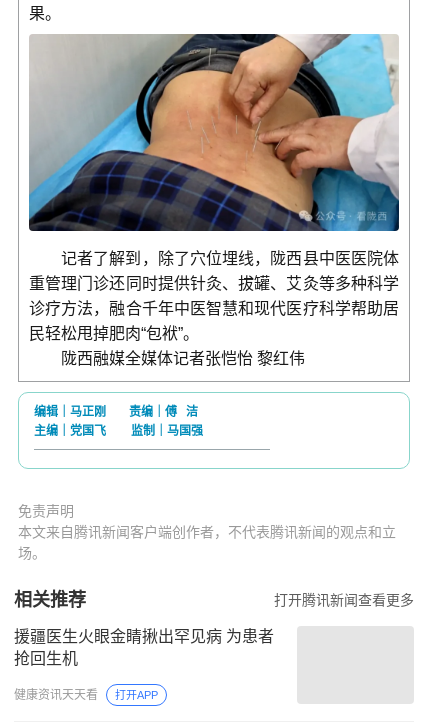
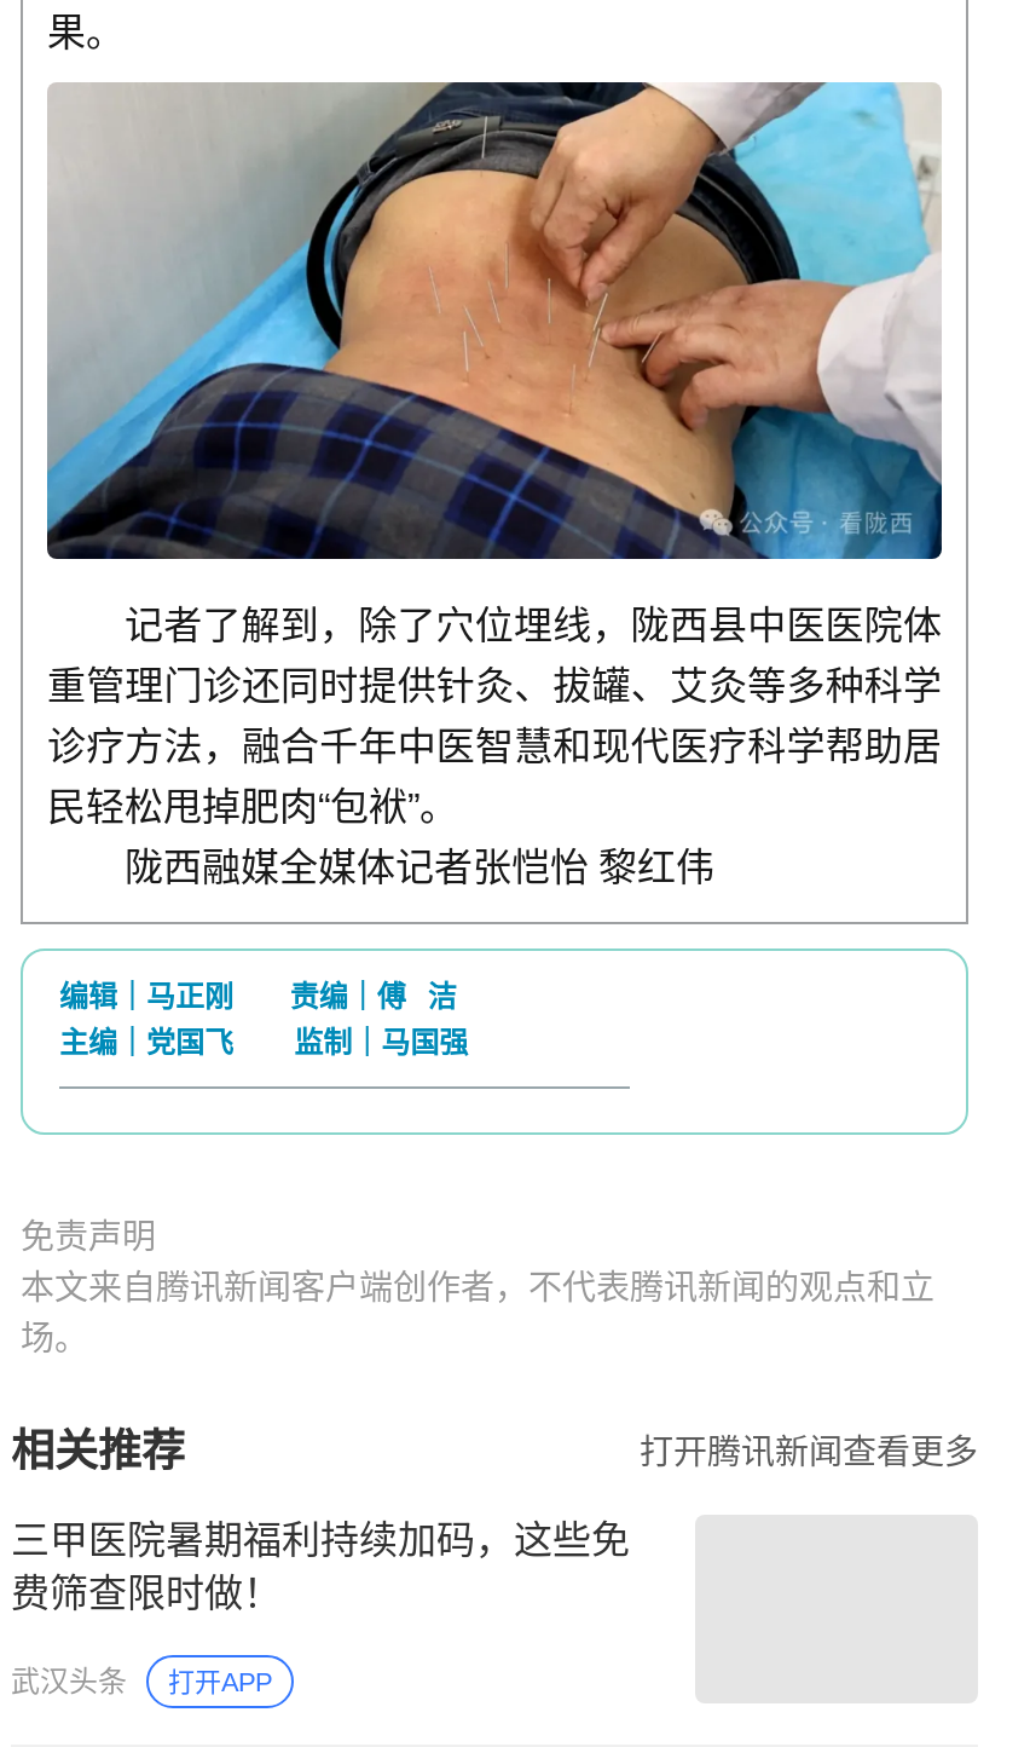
- 援疆医生火眼金睛揪出罕见病 为患者
- 抢回生机
+ 三甲医院暑期福利持续加码，这些免
+ 费筛查限时做！

- 健康资讯天天看
+ 武汉头条
